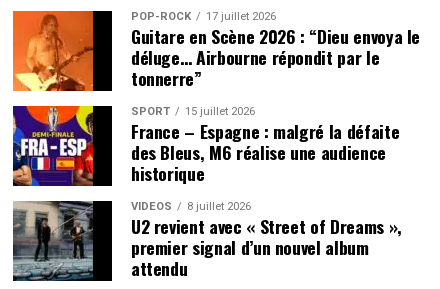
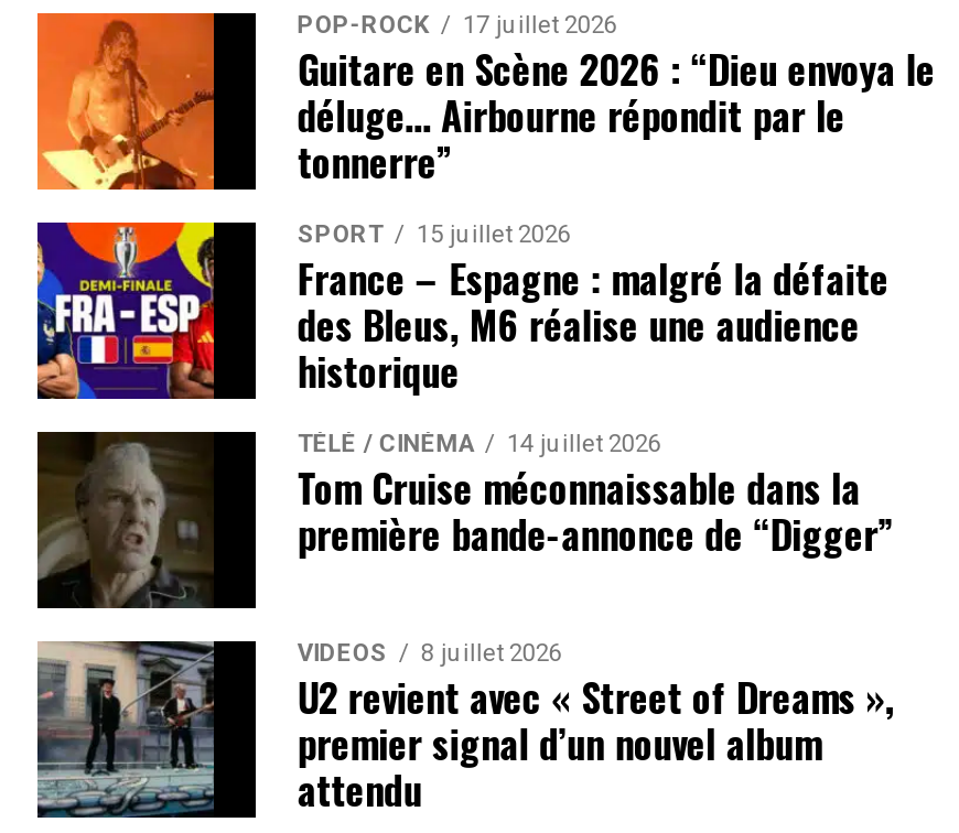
+ [image]
+ TÉLÉ / CINÉMA
+ 14 juillet 2026
+ Tom Cruise méconnaissable dans la
+ première bande-annonce de “Digger”
